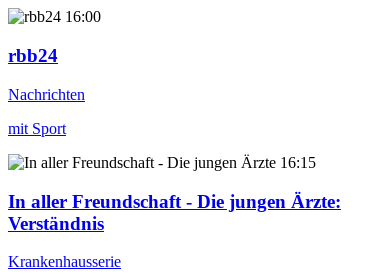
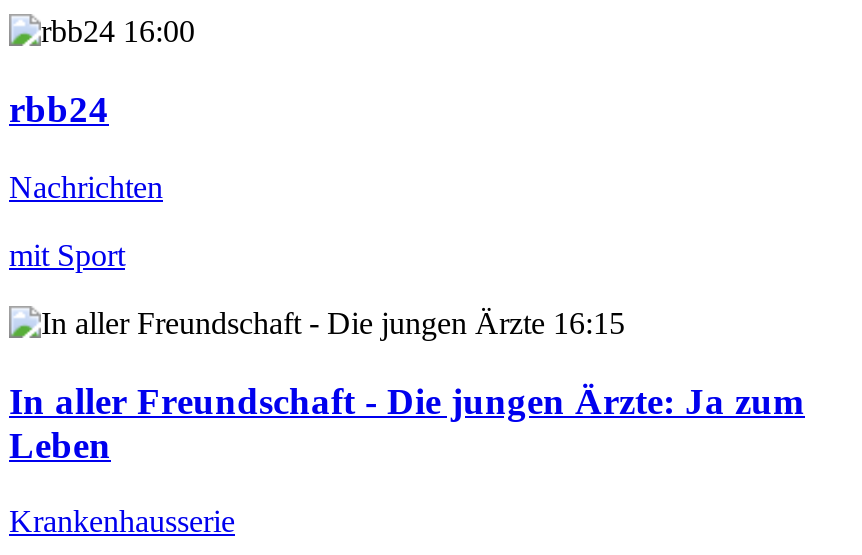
- In aller Freundschaft - Die jungen Ärzte:
- Verständnis
+ In aller Freundschaft - Die jungen Ärzte: Ja zum
+ Leben
